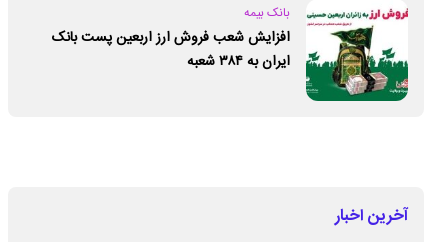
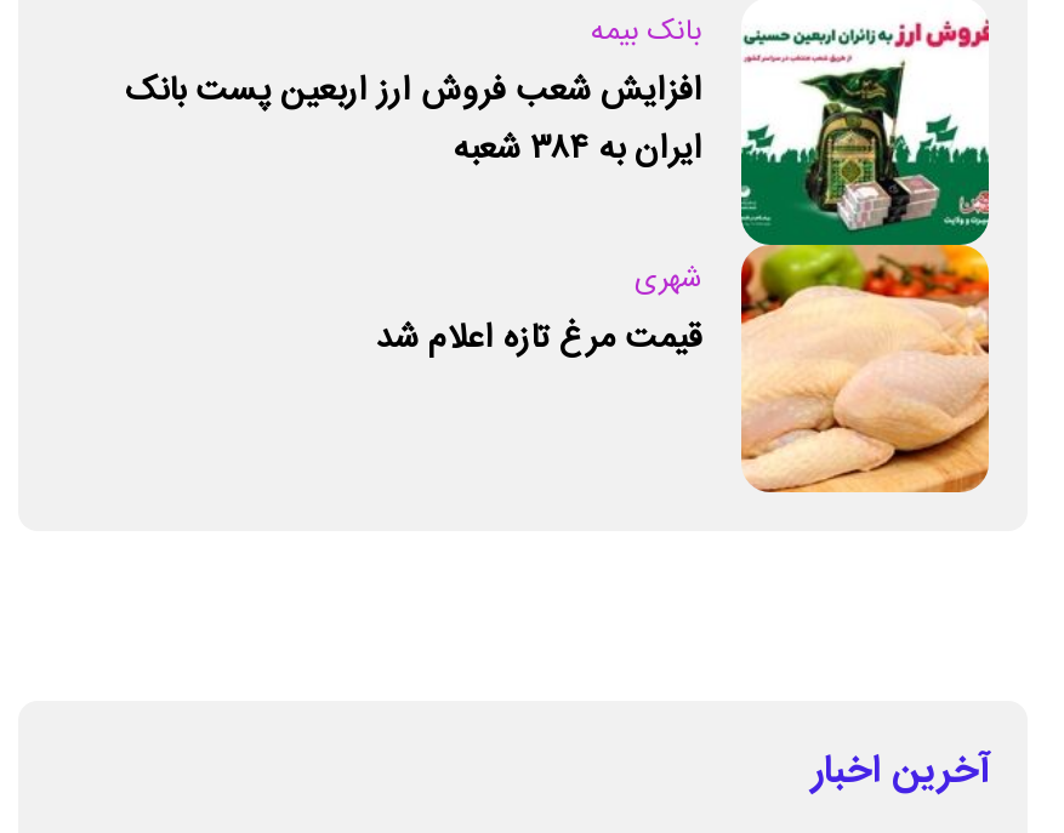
+ [image]
+ شهری
+ قیمت مرغ تازه اعلام شد
